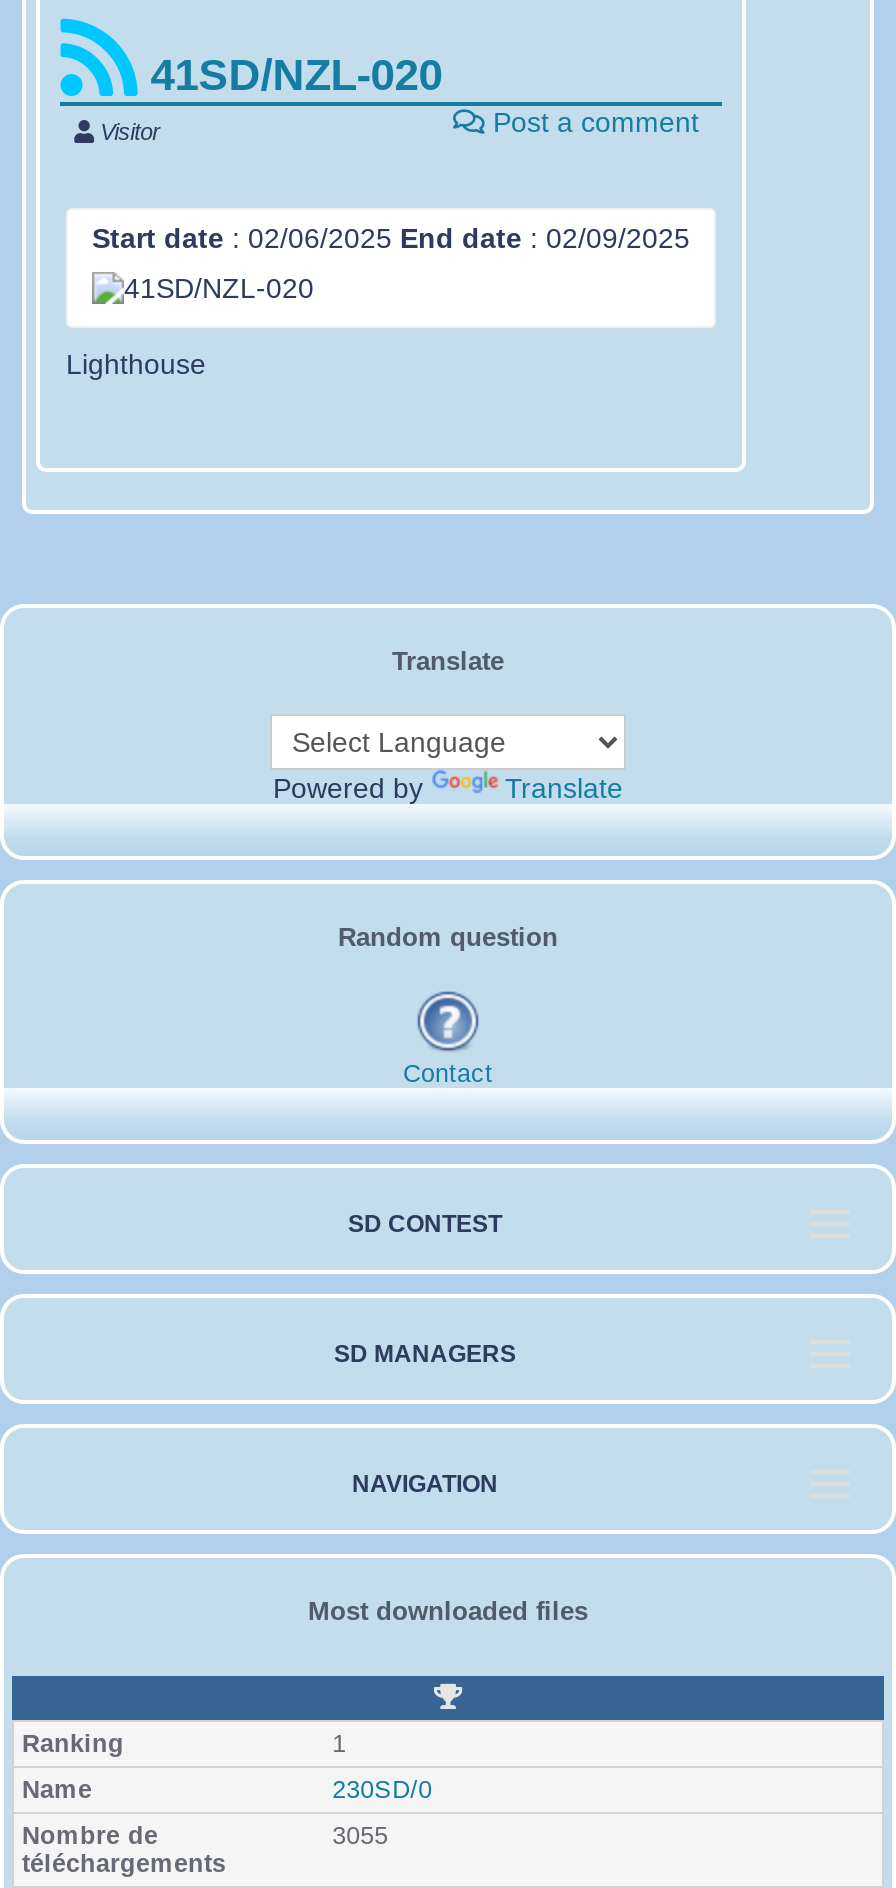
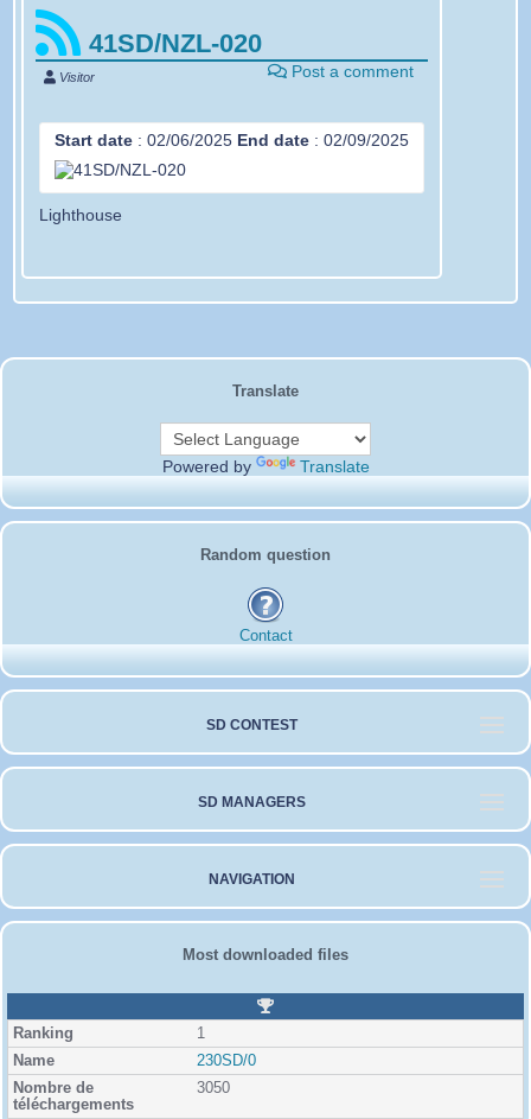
- 3055
+ 3050
